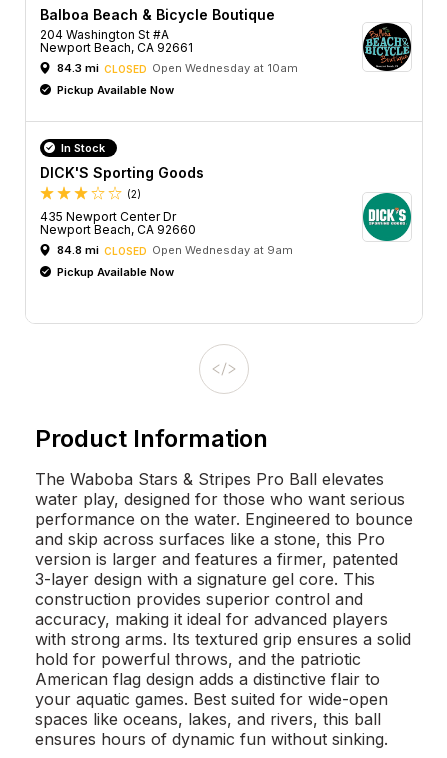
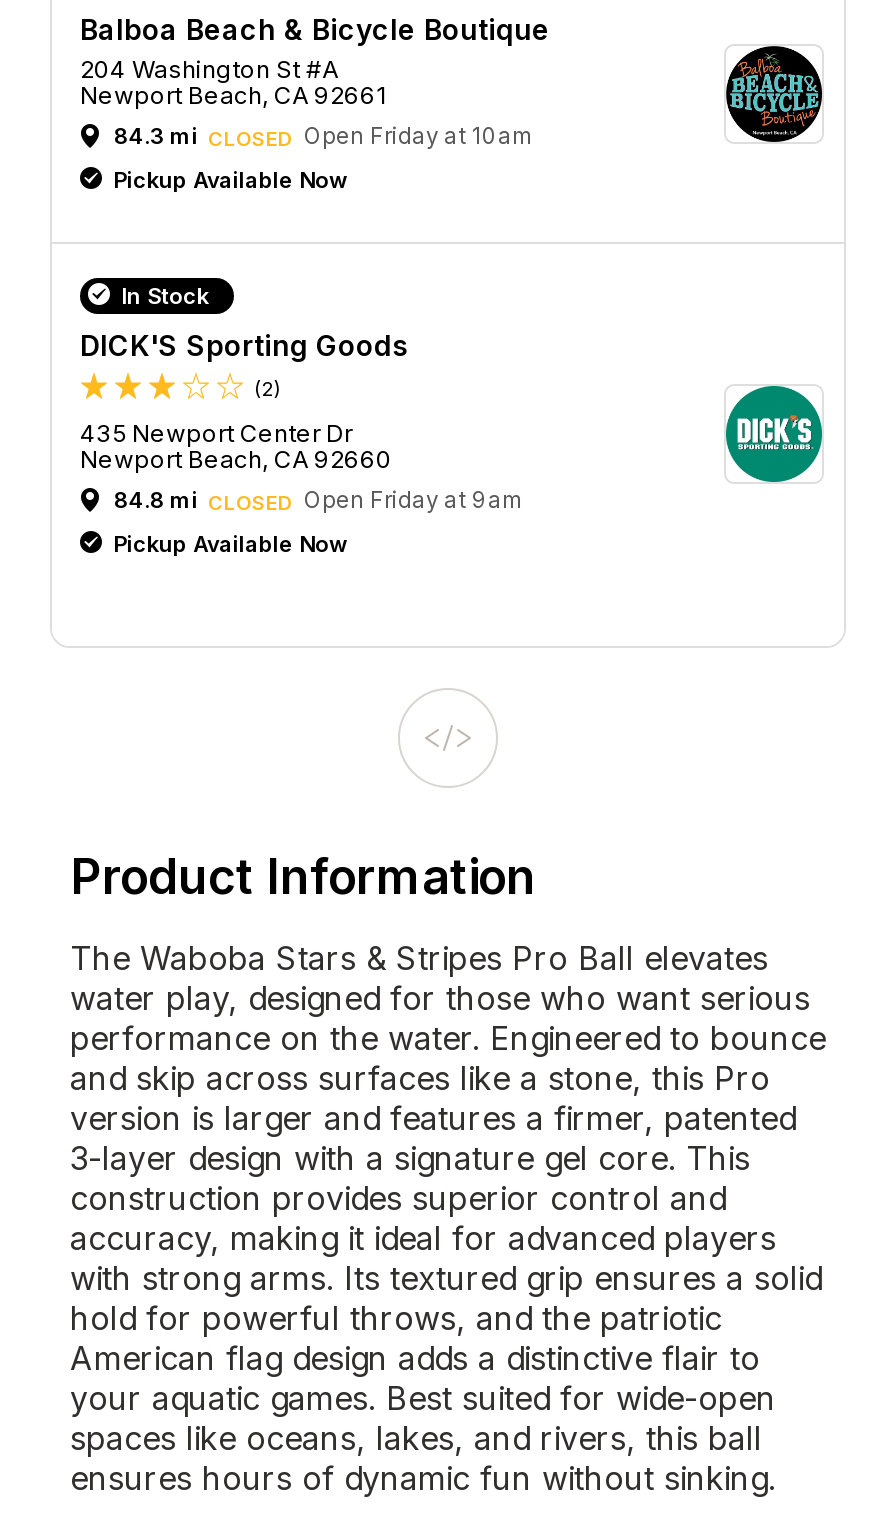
- 84.3 mi CLOSED Open Wednesday at 10am
+ 84.3 mi CLOSED Open Friday at 10am

- 84.8 mi CLOSED Open Wednesday at 9am
+ 84.8 mi CLOSED Open Friday at 9am
